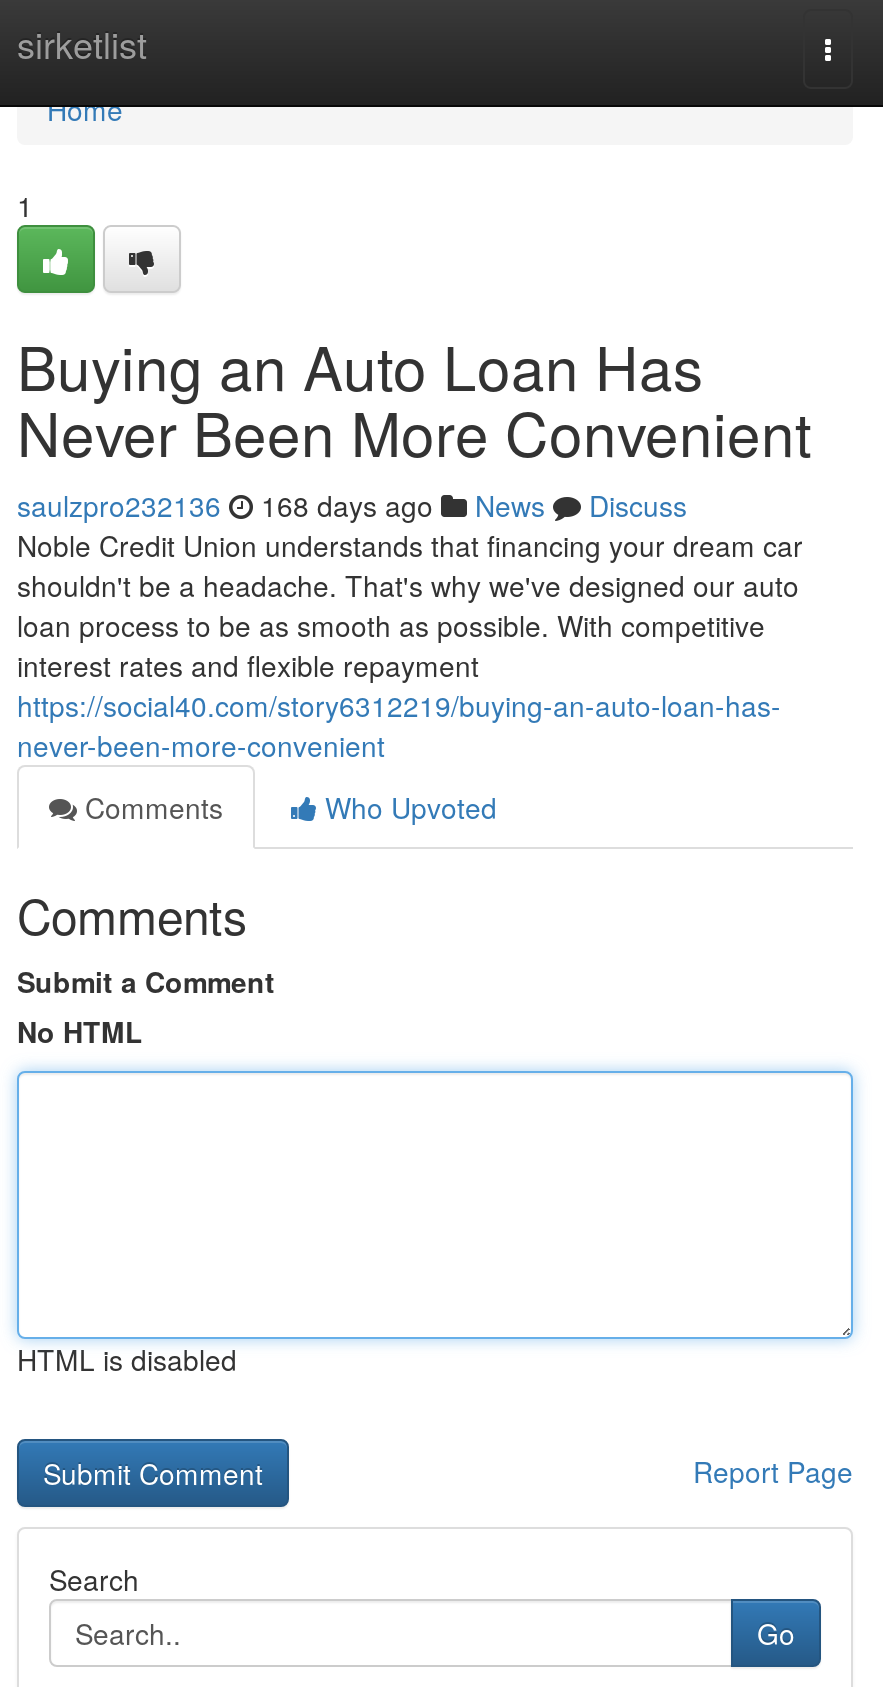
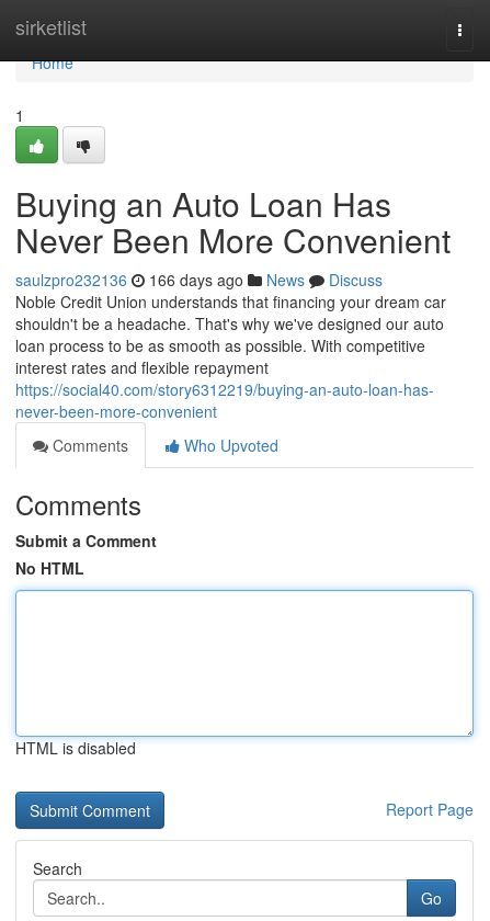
- saulzpro232136 168 days ago News Discuss
+ saulzpro232136 166 days ago News Discuss
